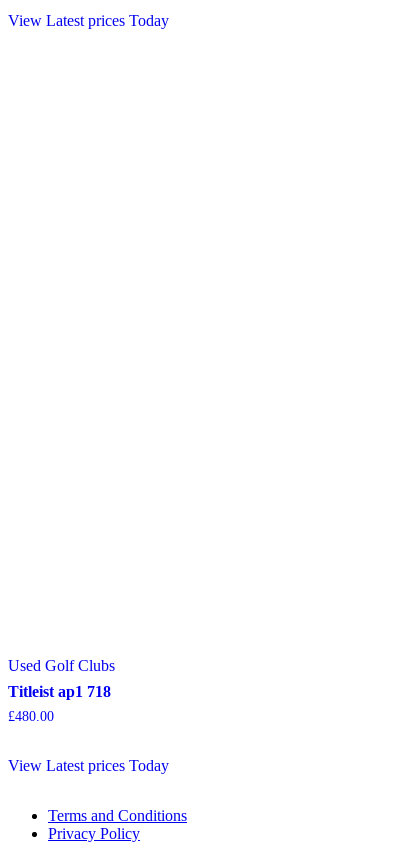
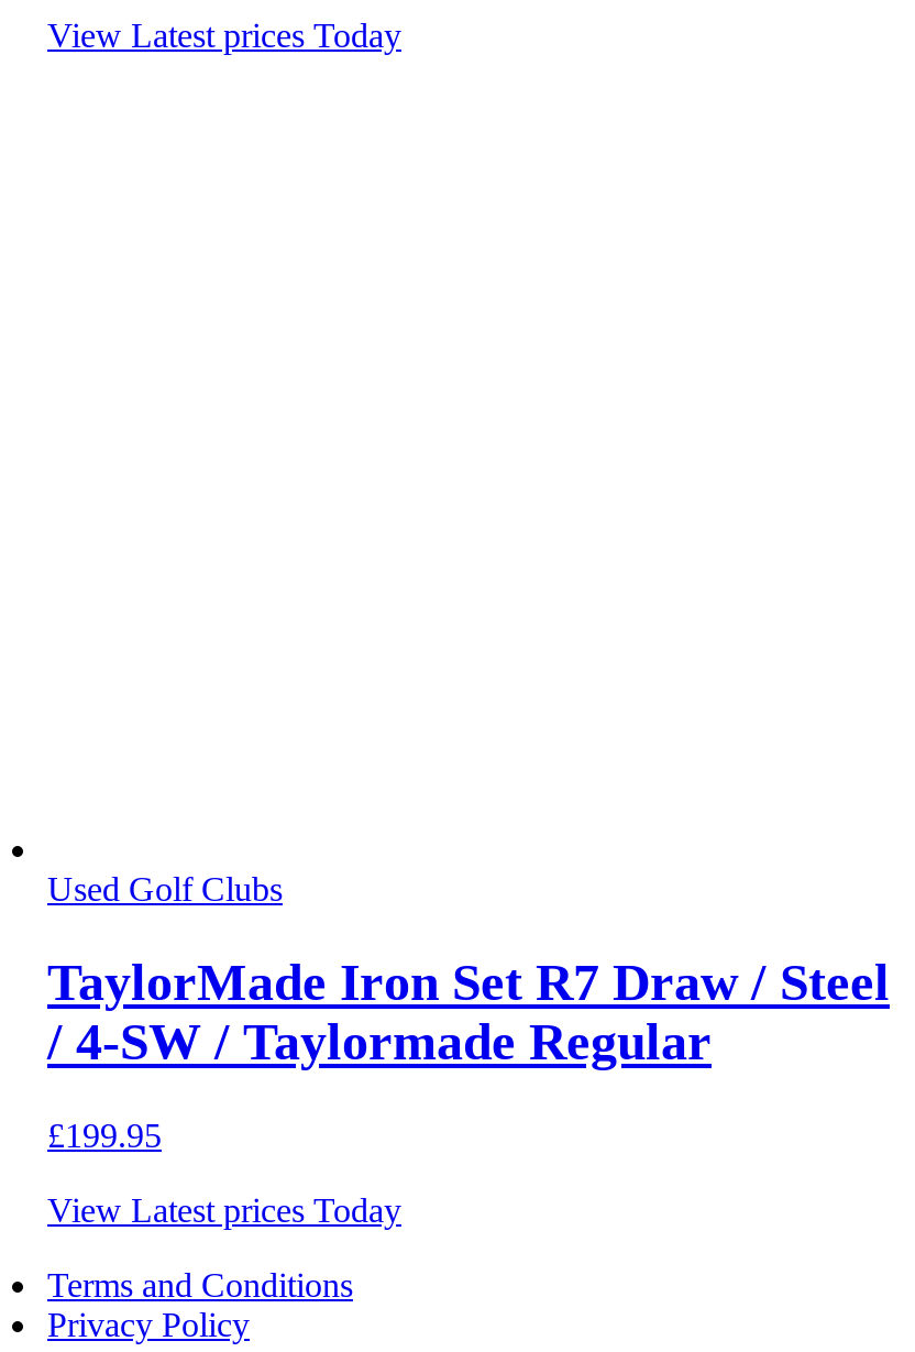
moved up: Used Golf Clubs

- Titleist ap1 718
+ TaylorMade Iron Set R7 Draw / Steel
+ / 4-SW / Taylormade Regular

- £480.00
+ £199.95
